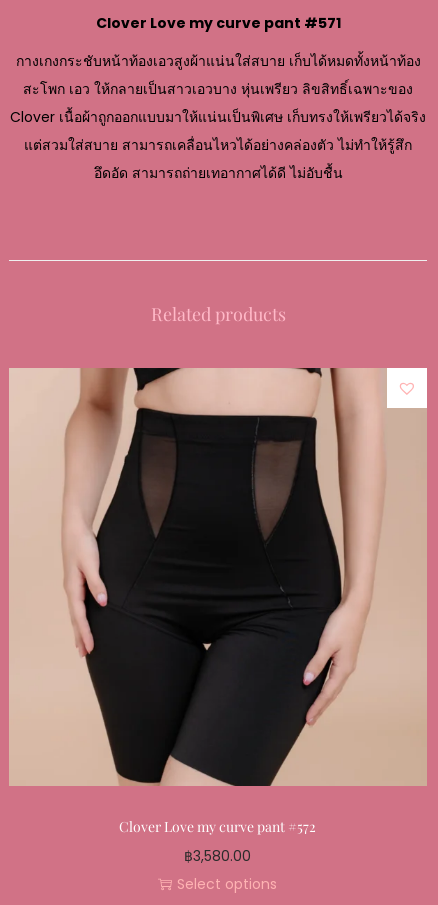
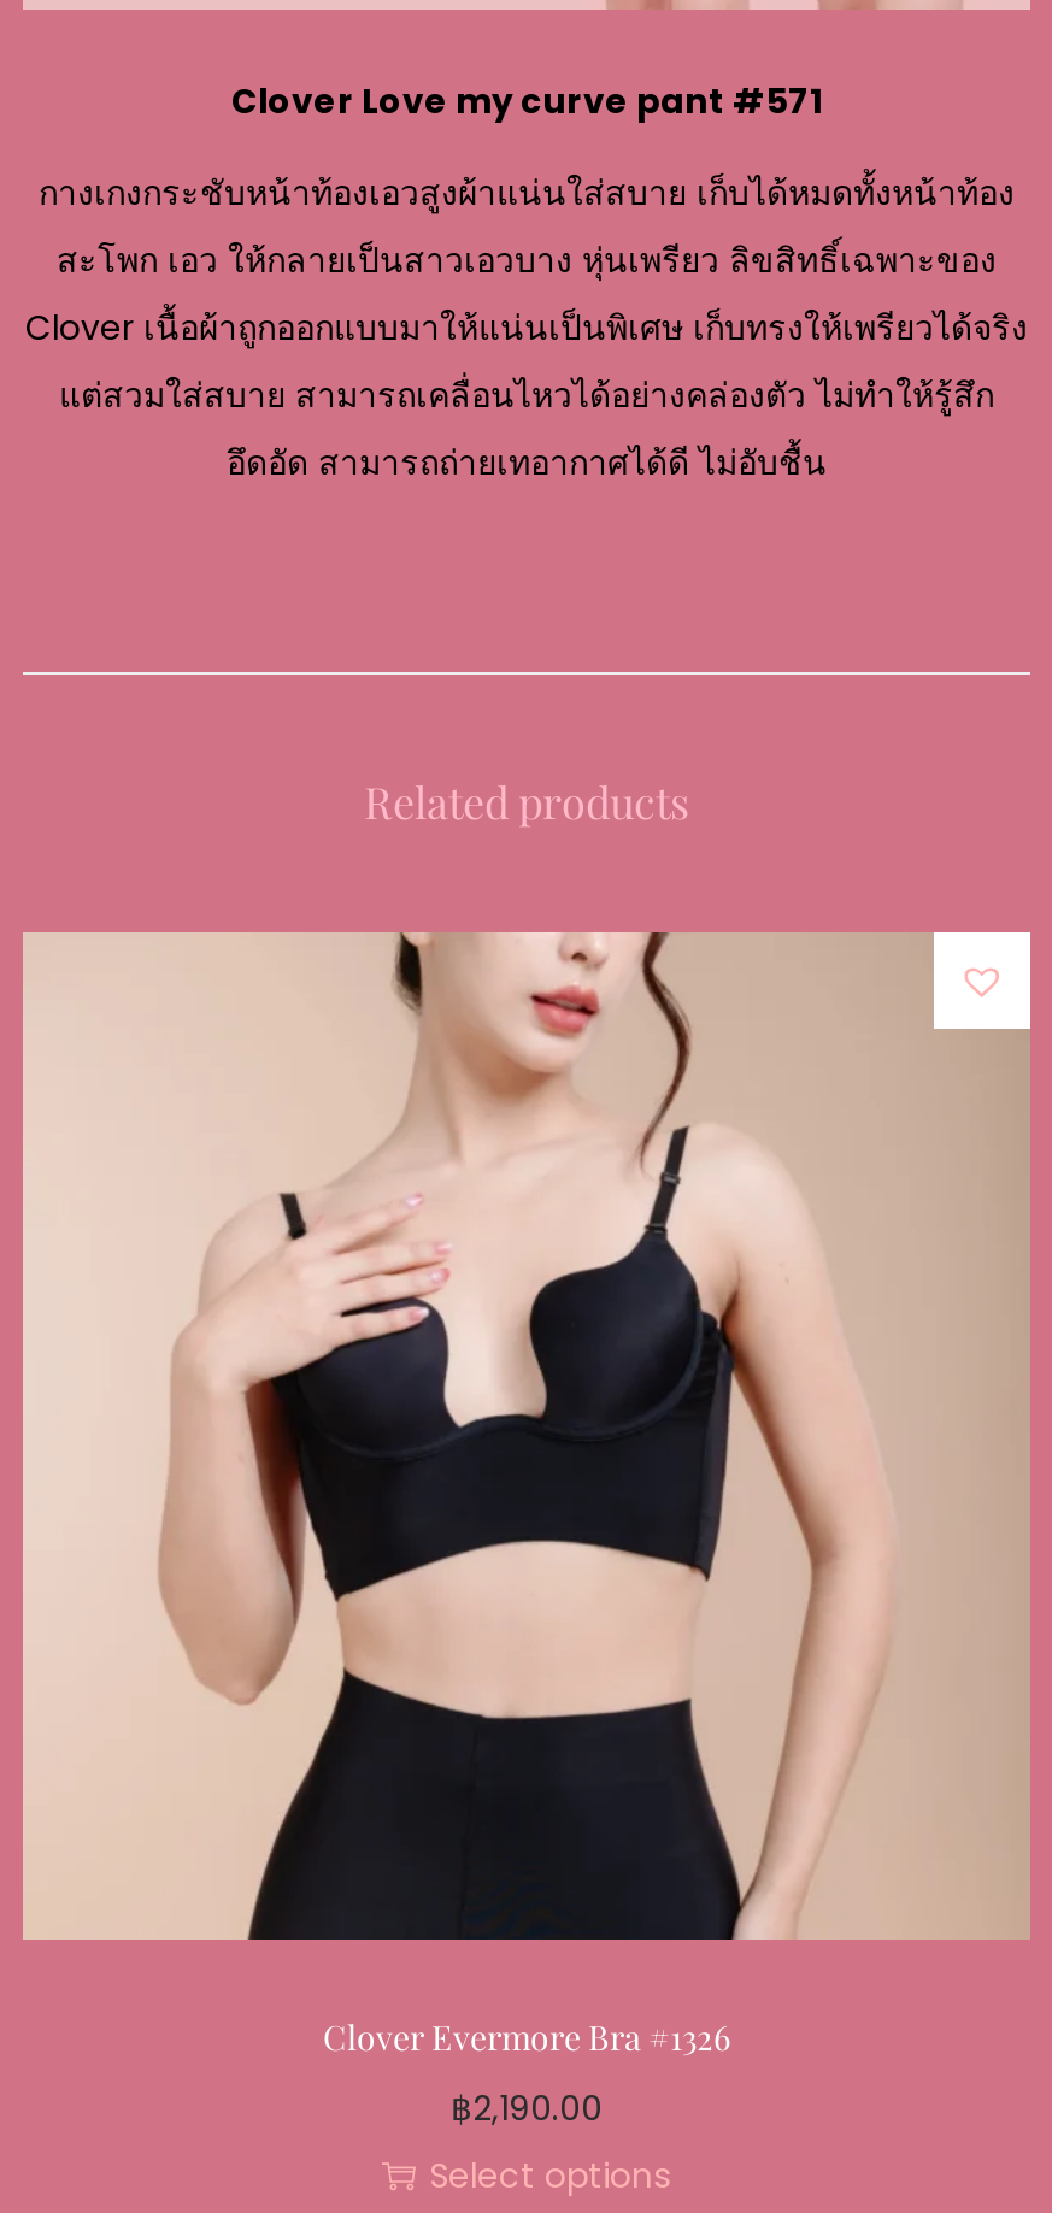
- [image]
- Clover Love my curve pant #572
+ [image]
+ Clover Evermore Bra #1326

- ฿3,580.00
+ ฿2,190.00
